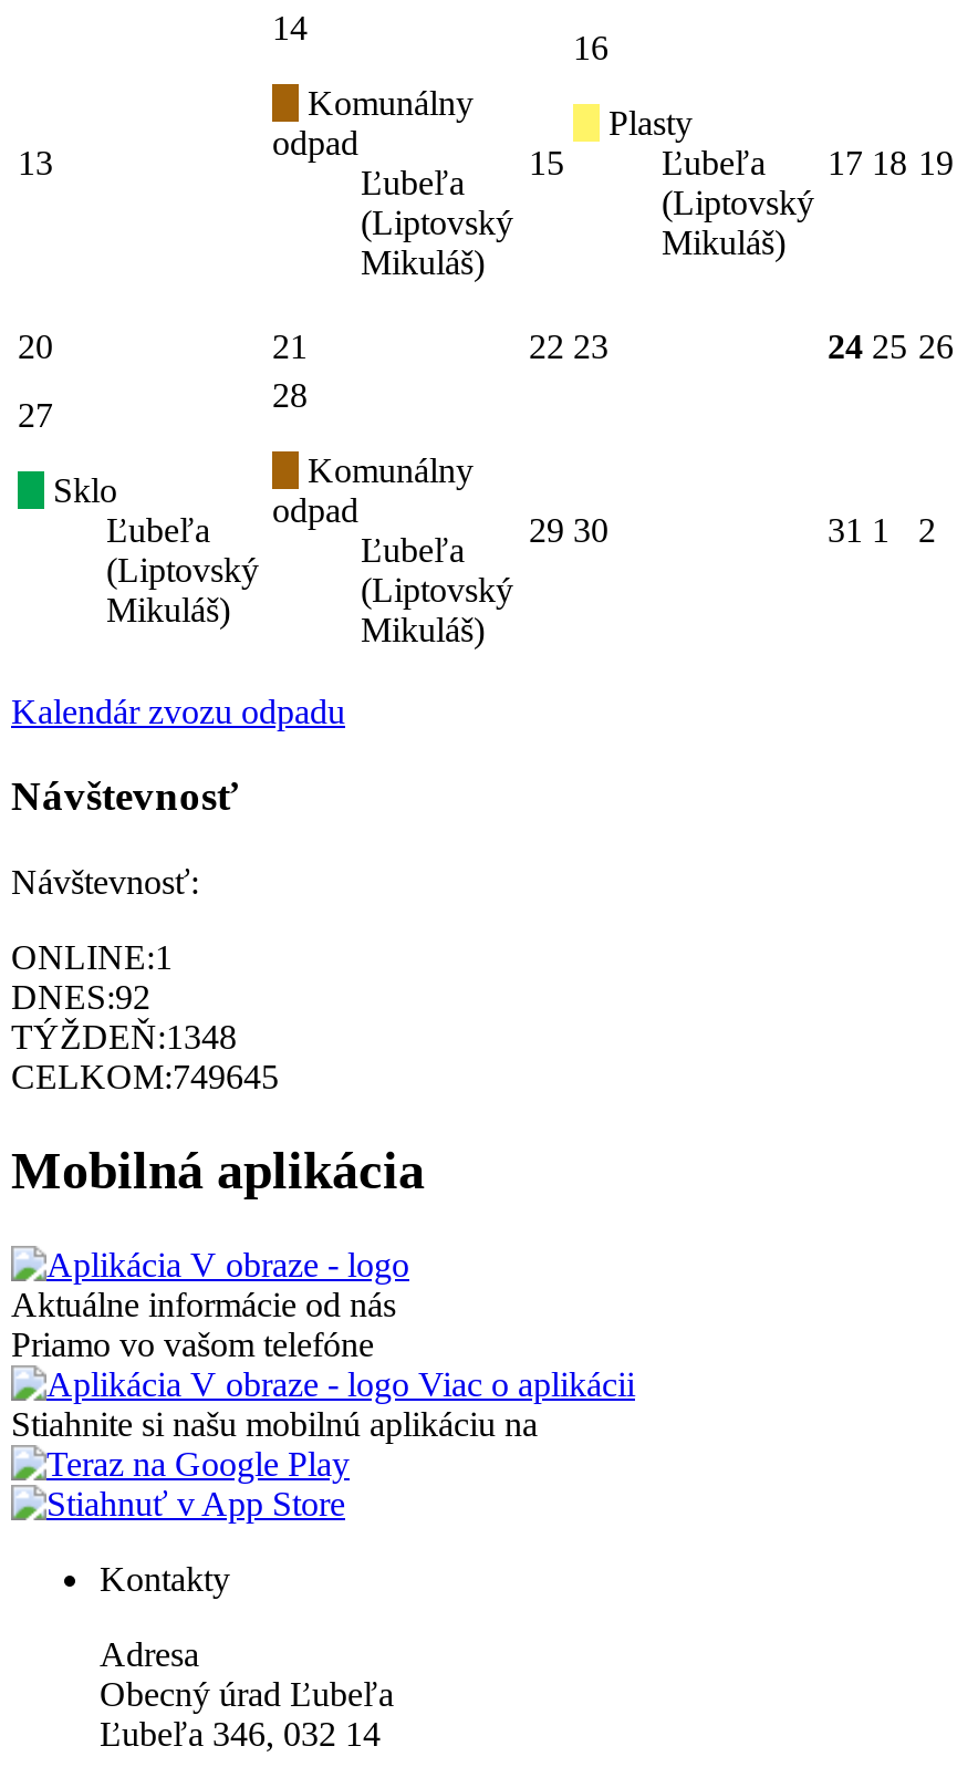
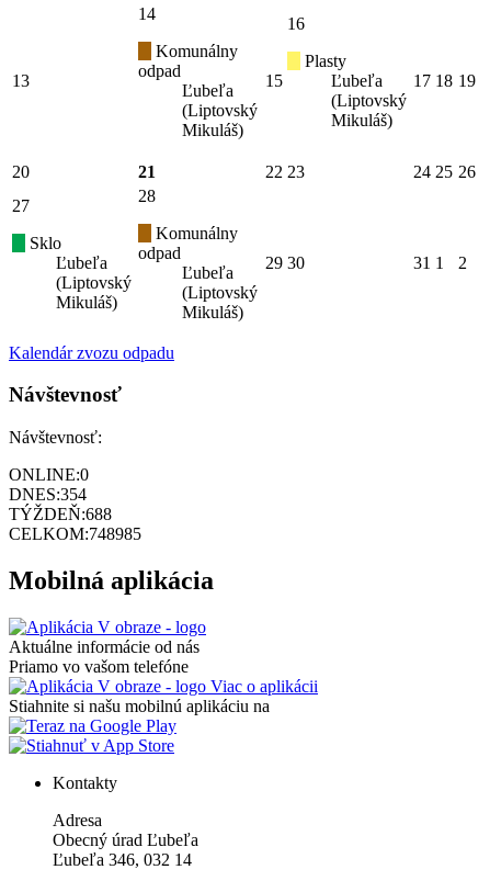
- ONLINE:1
+ ONLINE:0

- DNES:92
+ DNES:354

- TÝŽDEŇ:1348
+ TÝŽDEŇ:688

- CELKOM:749645
+ CELKOM:748985
